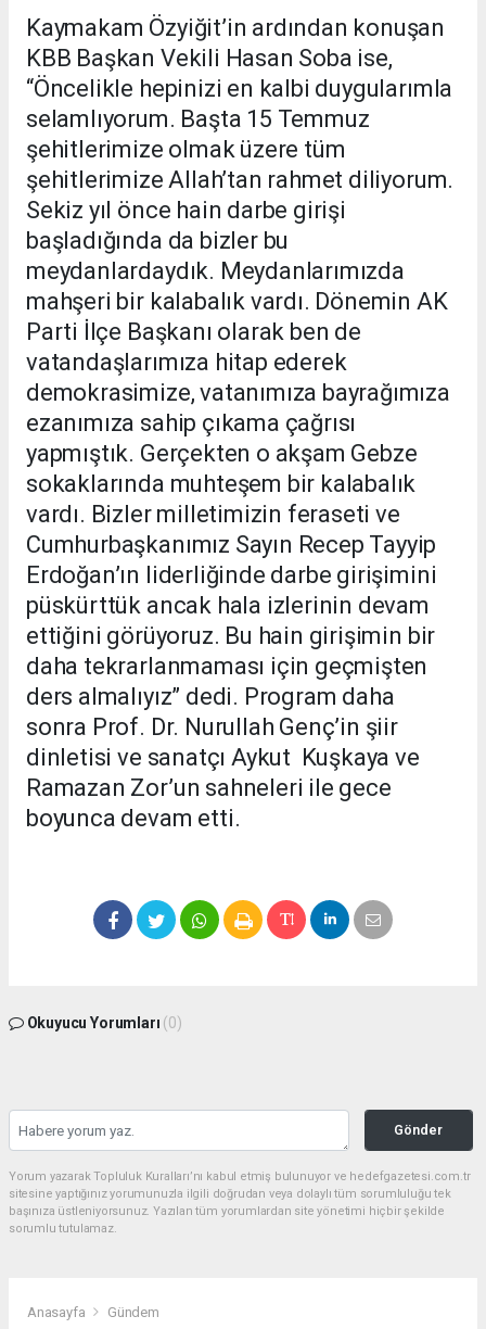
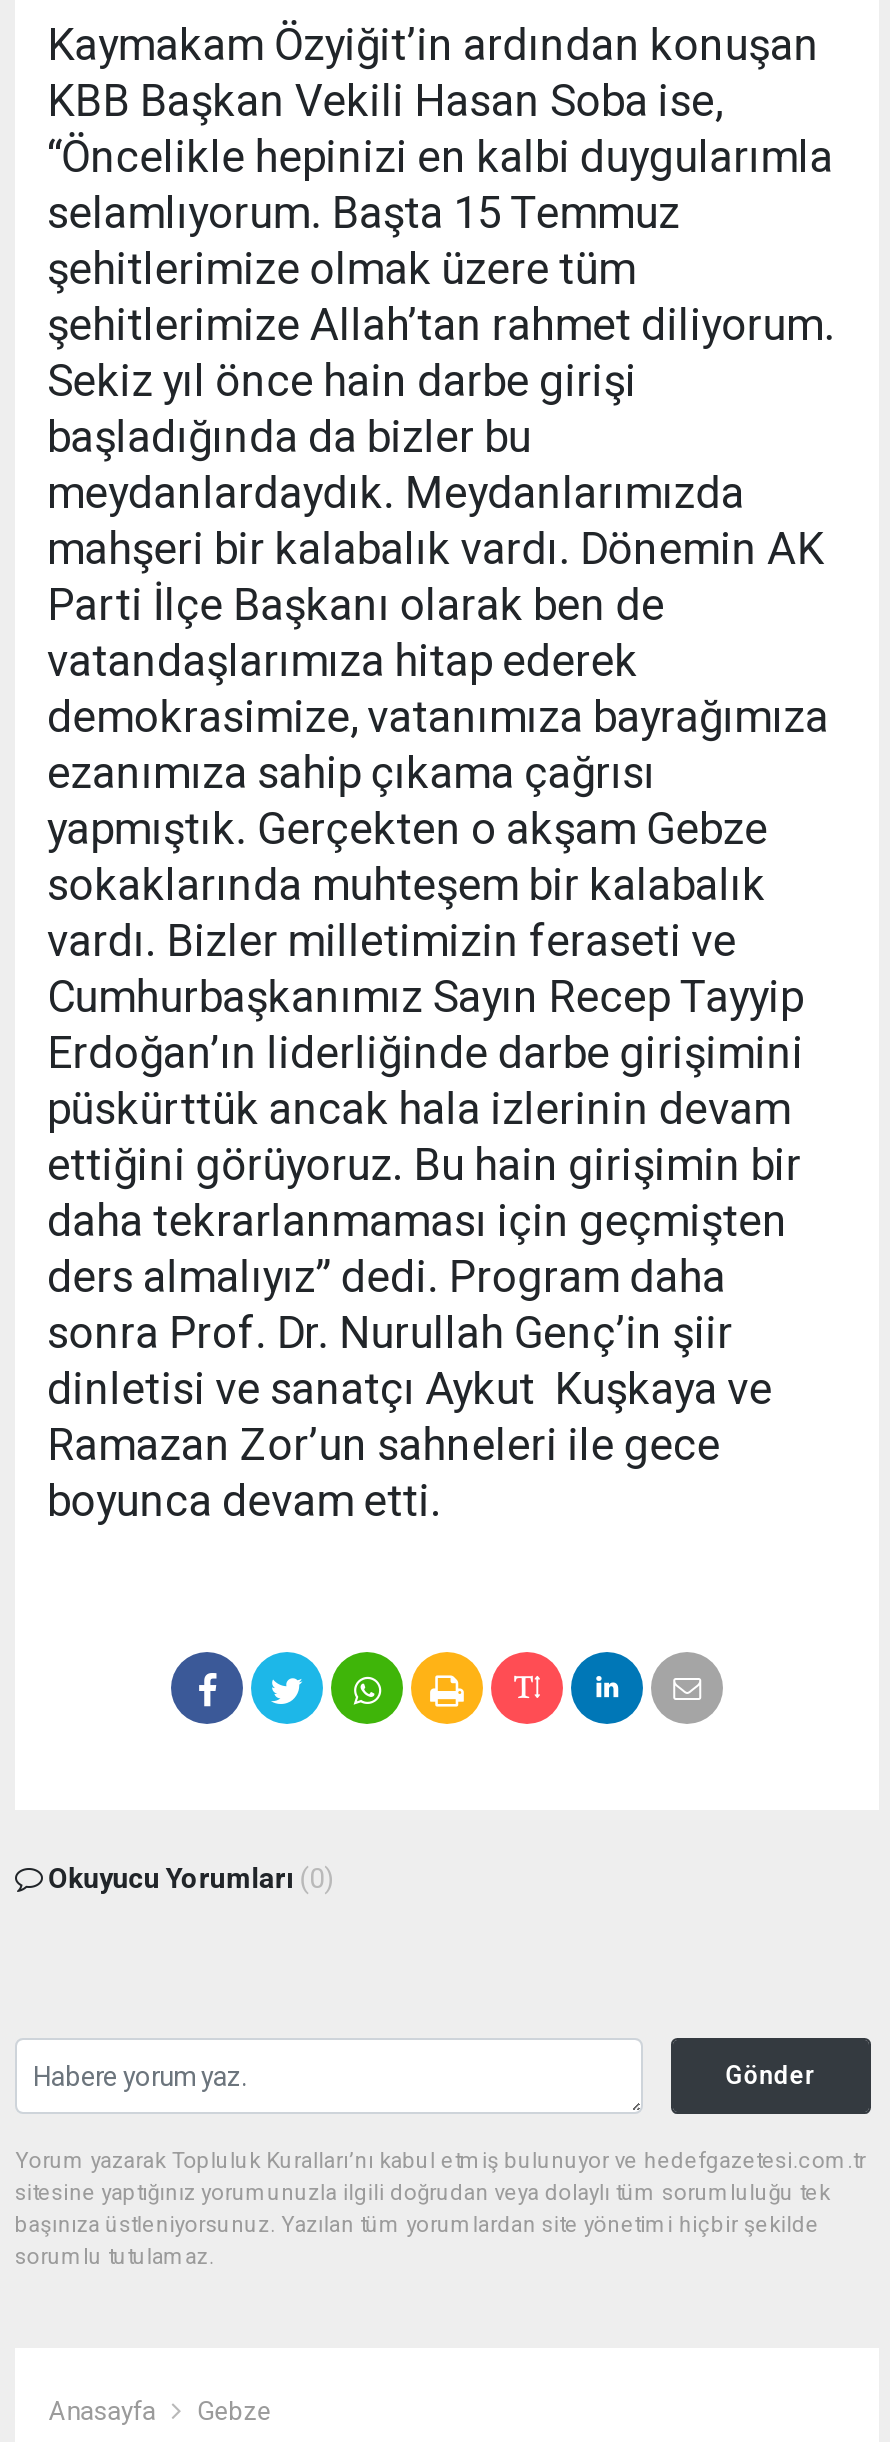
- Gündem
+ Gebze
